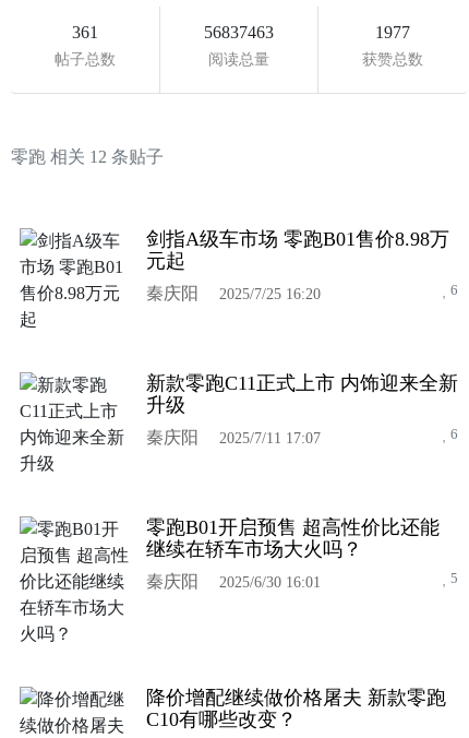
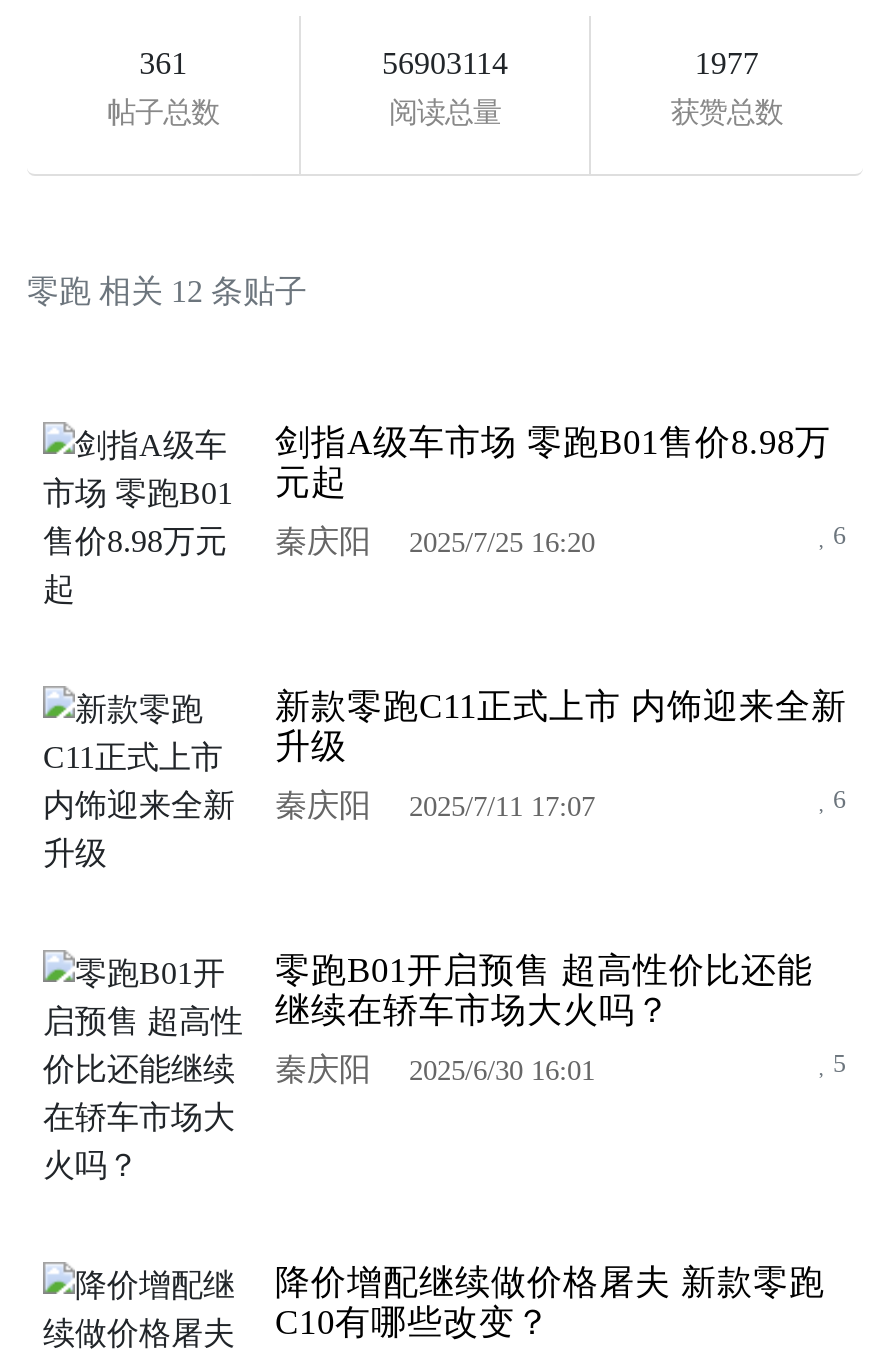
- 56837463
+ 56903114
